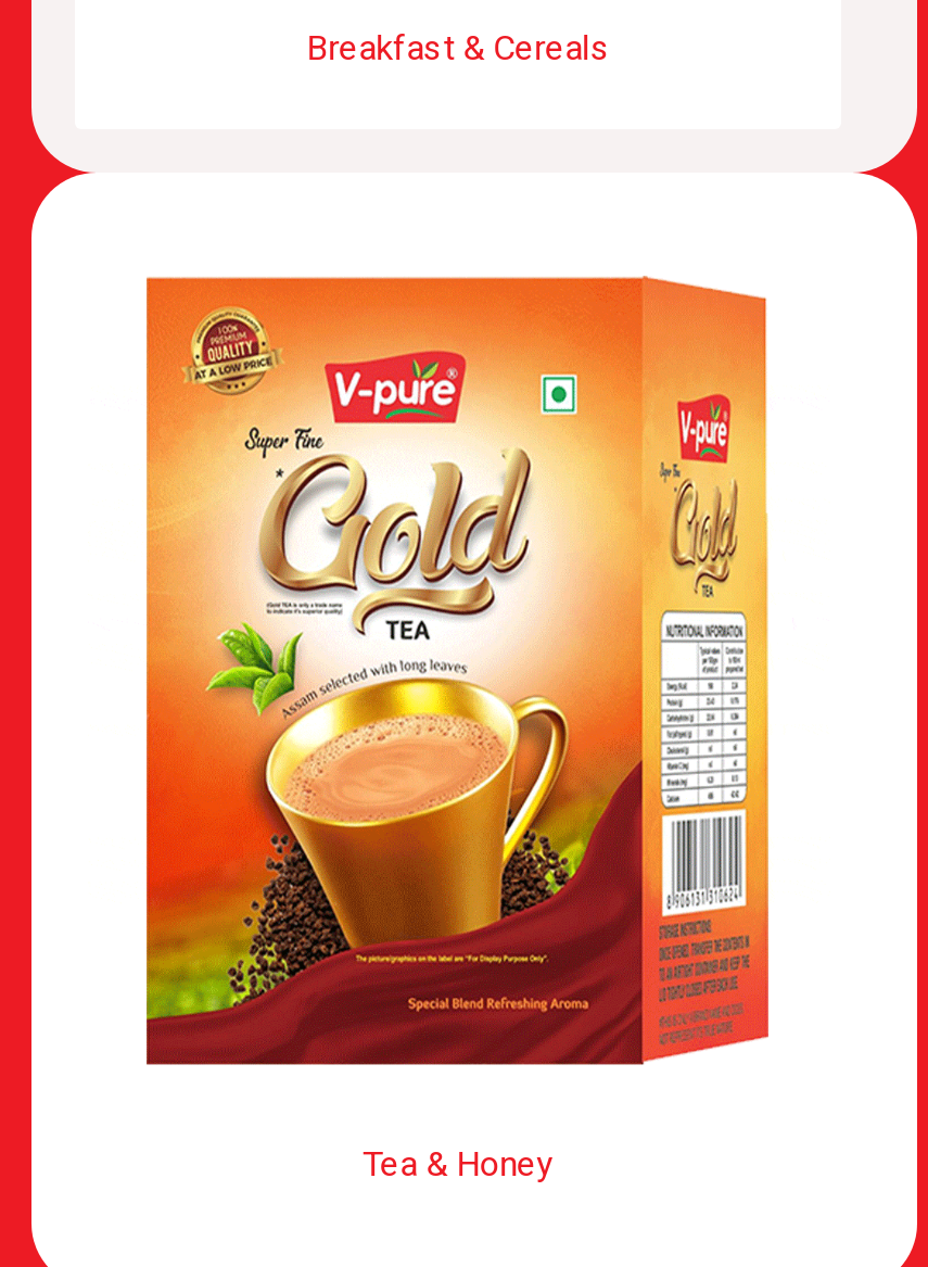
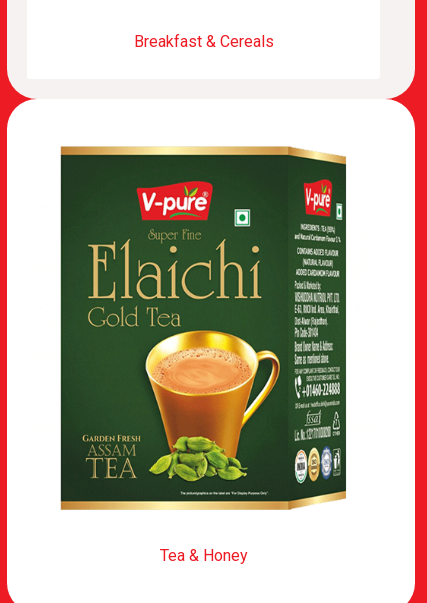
- [image]
+ [image]
